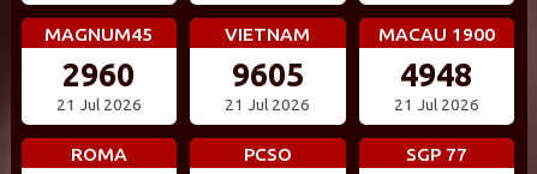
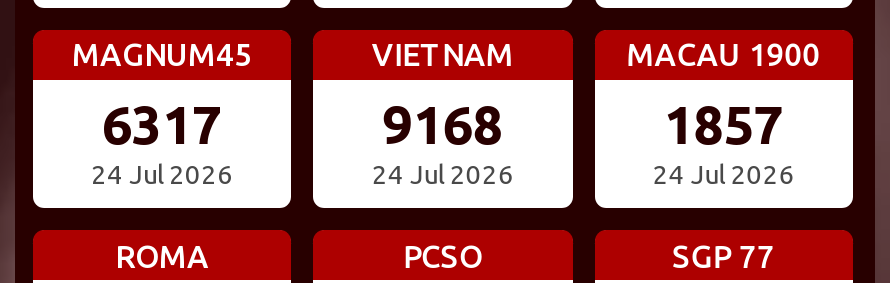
- 2960
+ 6317

- 9605
+ 9168

- 4948
+ 1857

- 21 Jul 2026
+ 24 Jul 2026

- 21 Jul 2026
+ 24 Jul 2026

- 21 Jul 2026
+ 24 Jul 2026
